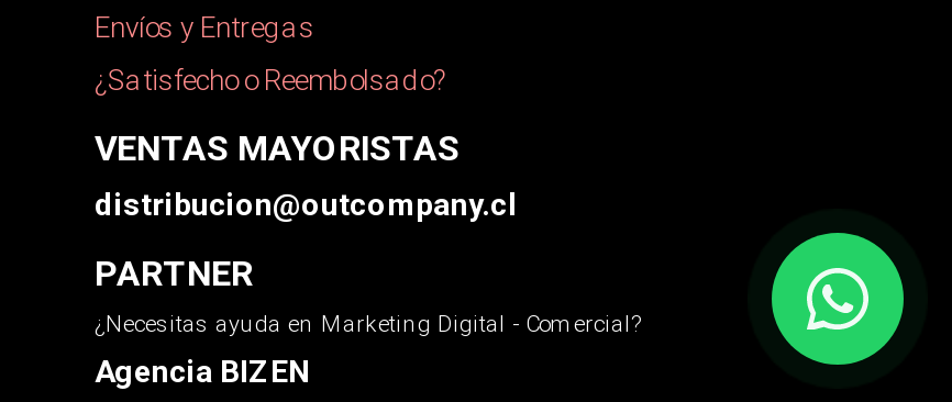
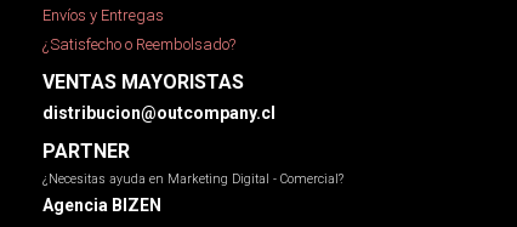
- [image]
